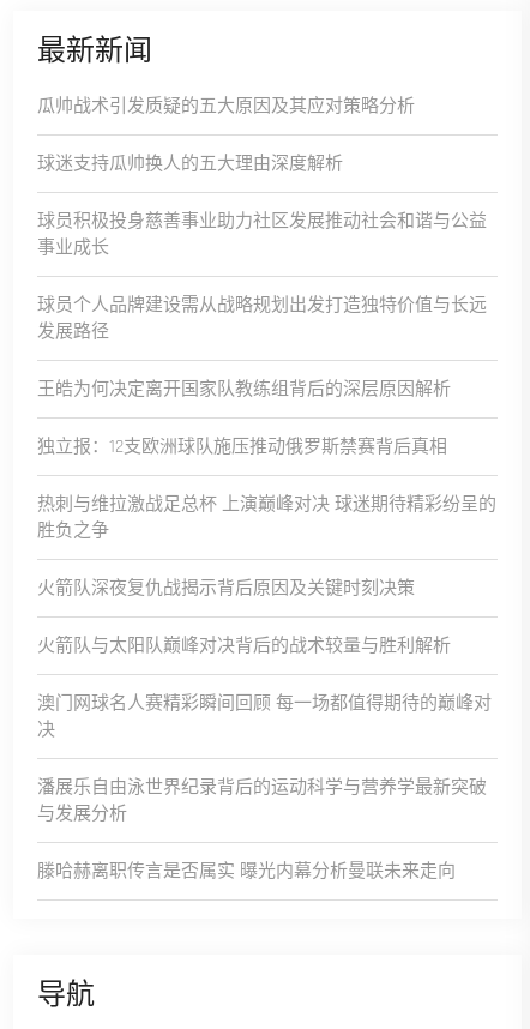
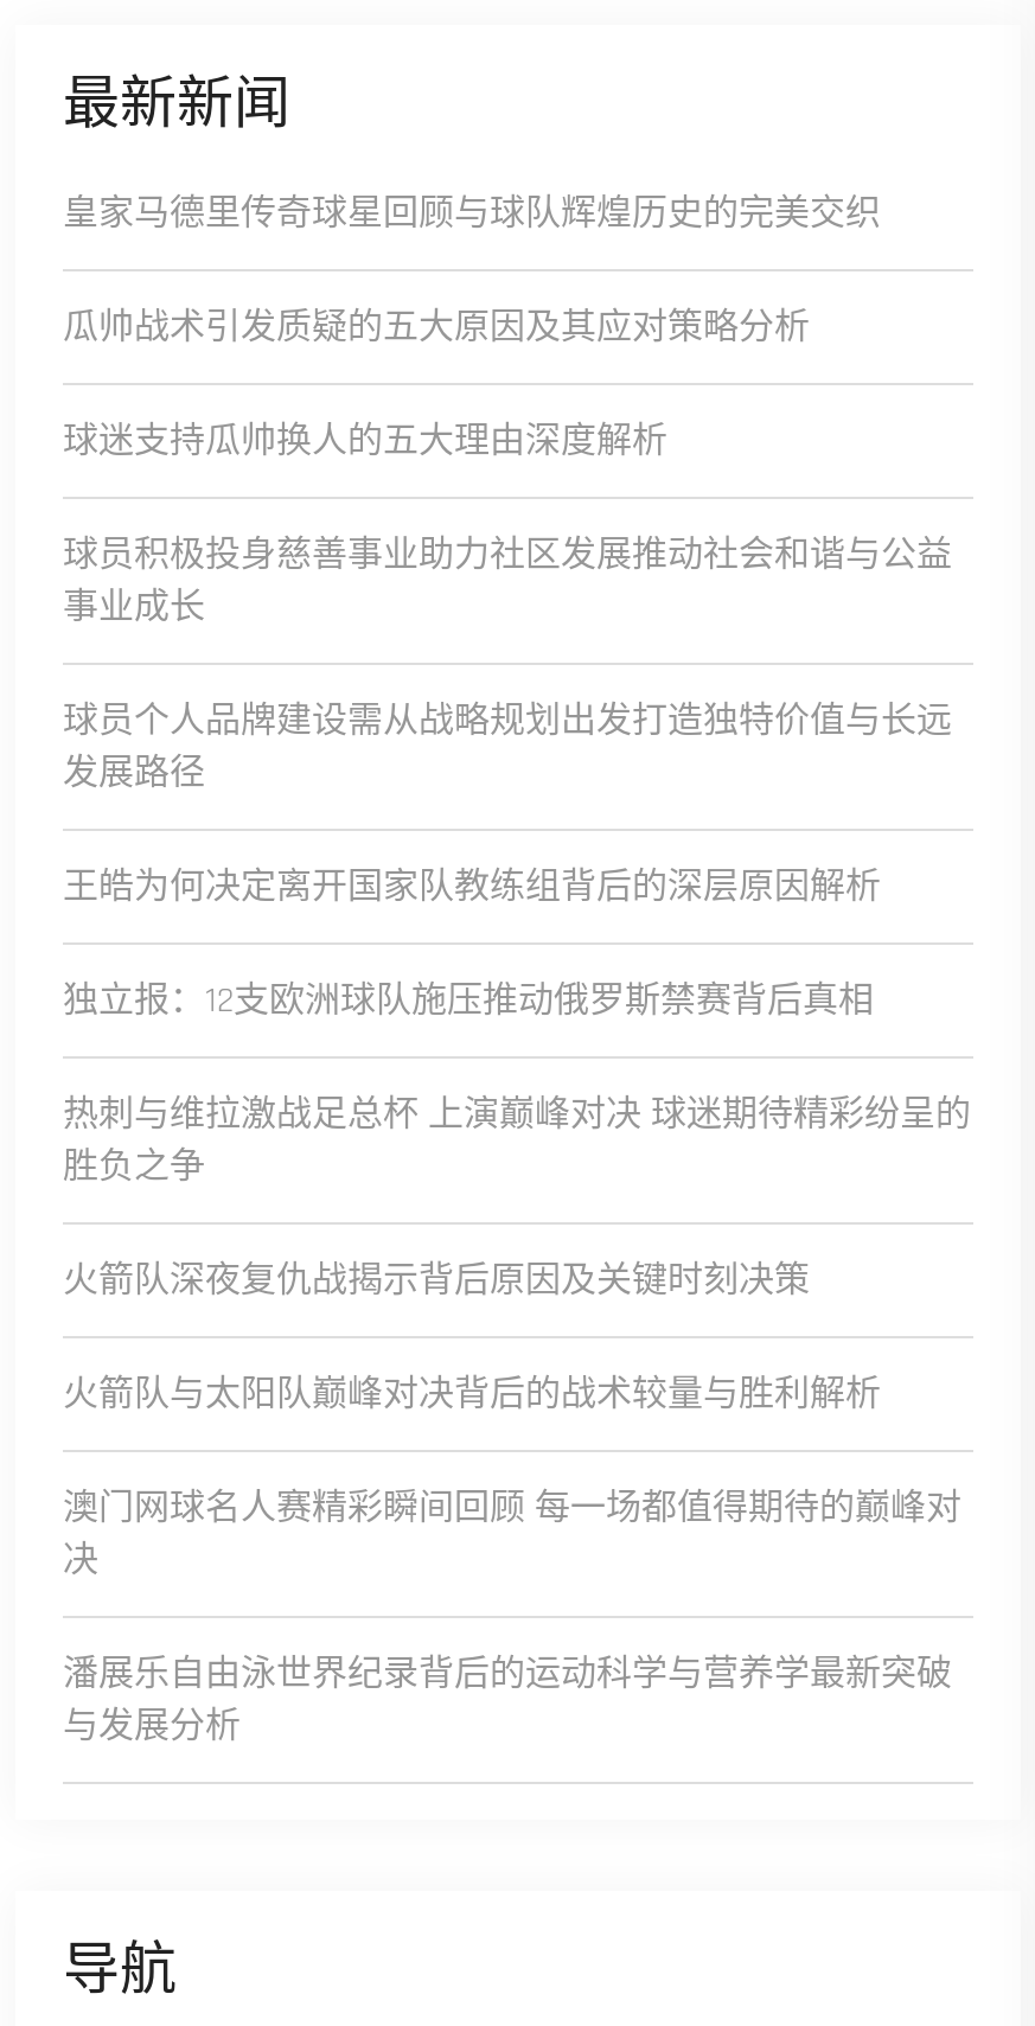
+ 皇家马德里传奇球星回顾与球队辉煌历史的完美交织

moved down: 瓜帅战术引发质疑的五大原因及其应对策略分析 | 球迷支持瓜帅换人的五大理由深度解析 | 球员积极投身慈善事业助力社区发展推动社会和谐与公益 | ... | 潘展乐自由泳世界纪录背后的运动科学与营养学最新突破 | 与发展分析

- 滕哈赫离职传言是否属实 曝光内幕分析曼联未来走向
